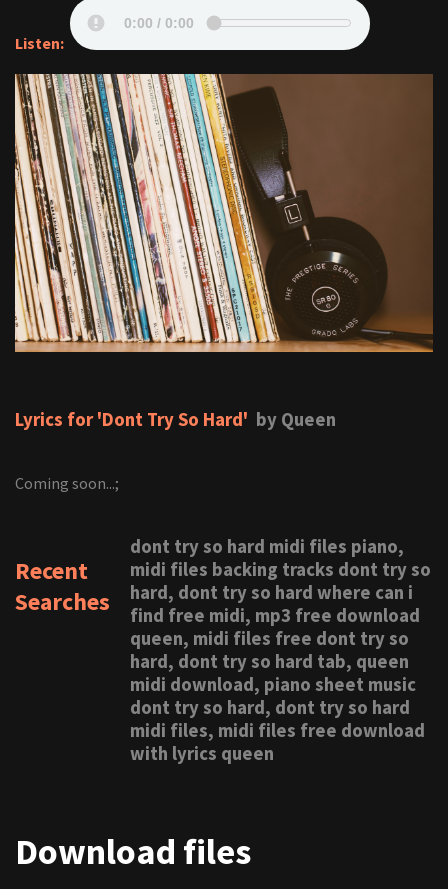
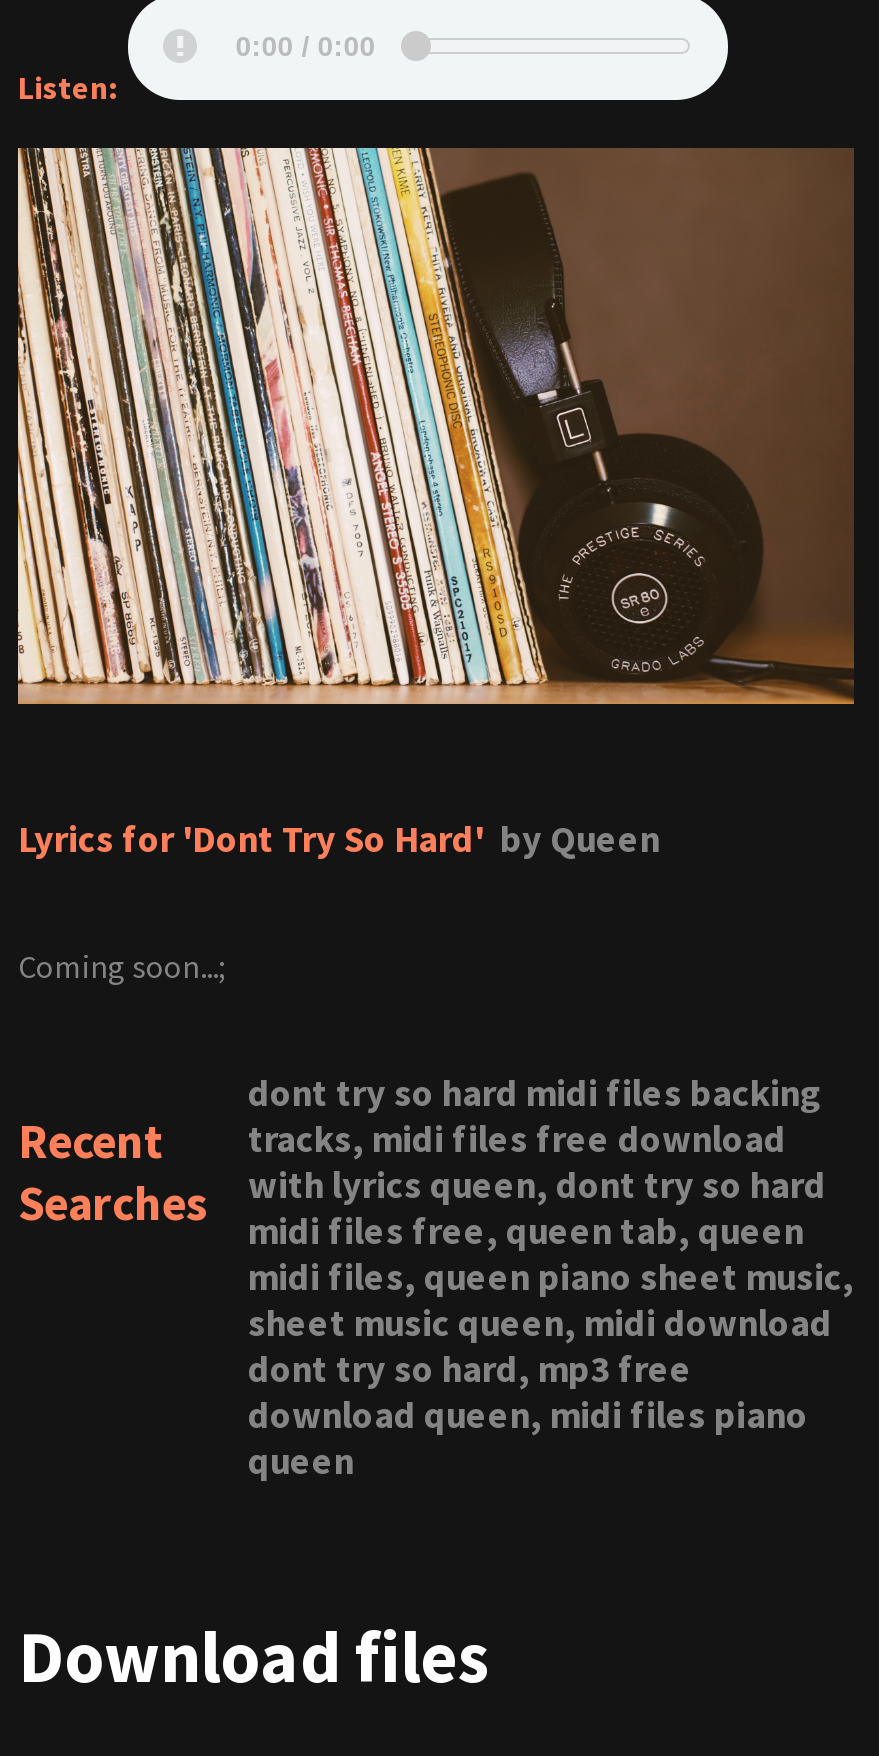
- dont try so hard midi files piano,
- midi files backing tracks dont try so
- hard, dont try so hard where can i
- find free midi, mp3 free download
- queen, midi files free dont try so
- hard, dont try so hard tab, queen
- midi download, piano sheet music
- dont try so hard, dont try so hard
- midi files, midi files free download
- with lyrics queen
+ dont try so hard midi files backing
+ tracks, midi files free download
+ with lyrics queen, dont try so hard
+ midi files free, queen tab, queen
+ midi files, queen piano sheet music,
+ sheet music queen, midi download
+ dont try so hard, mp3 free
+ download queen, midi files piano
+ queen
